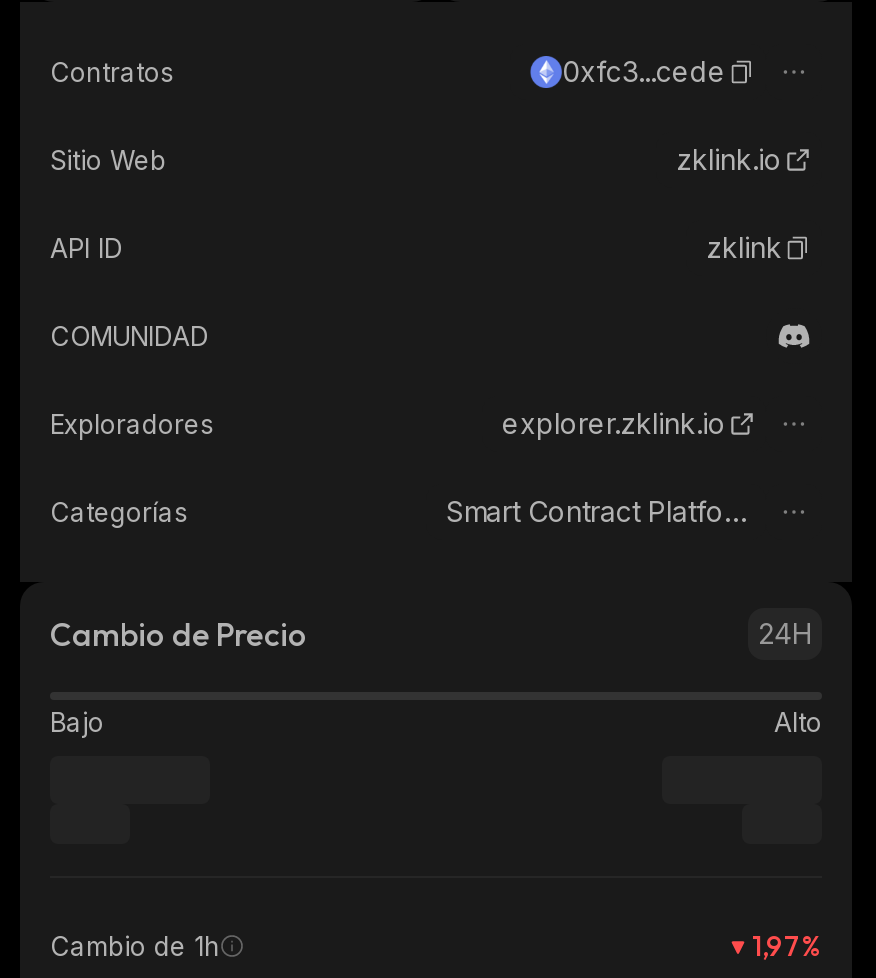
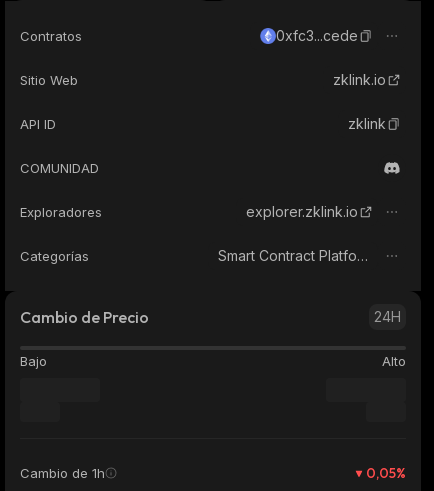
- 1,97%
+ 0,05%
